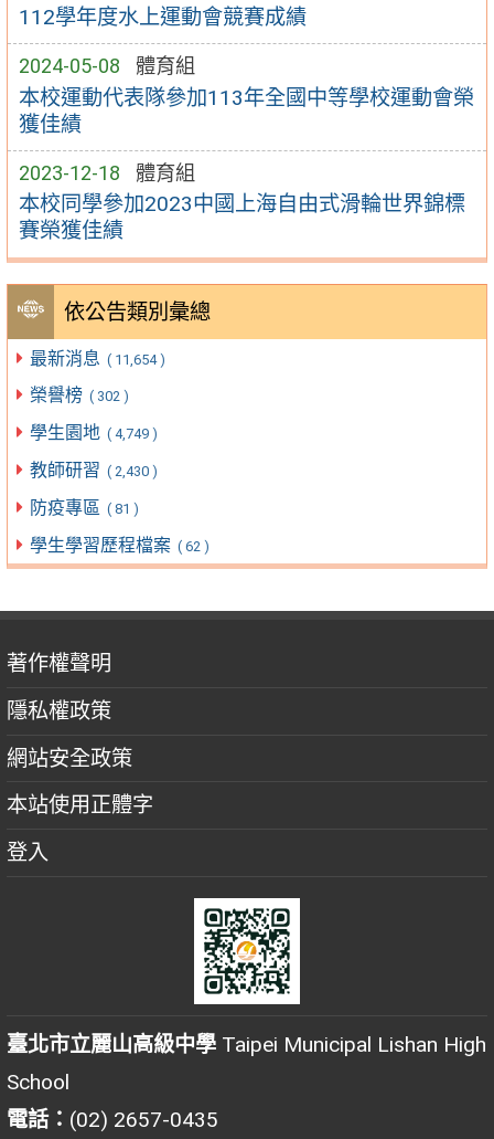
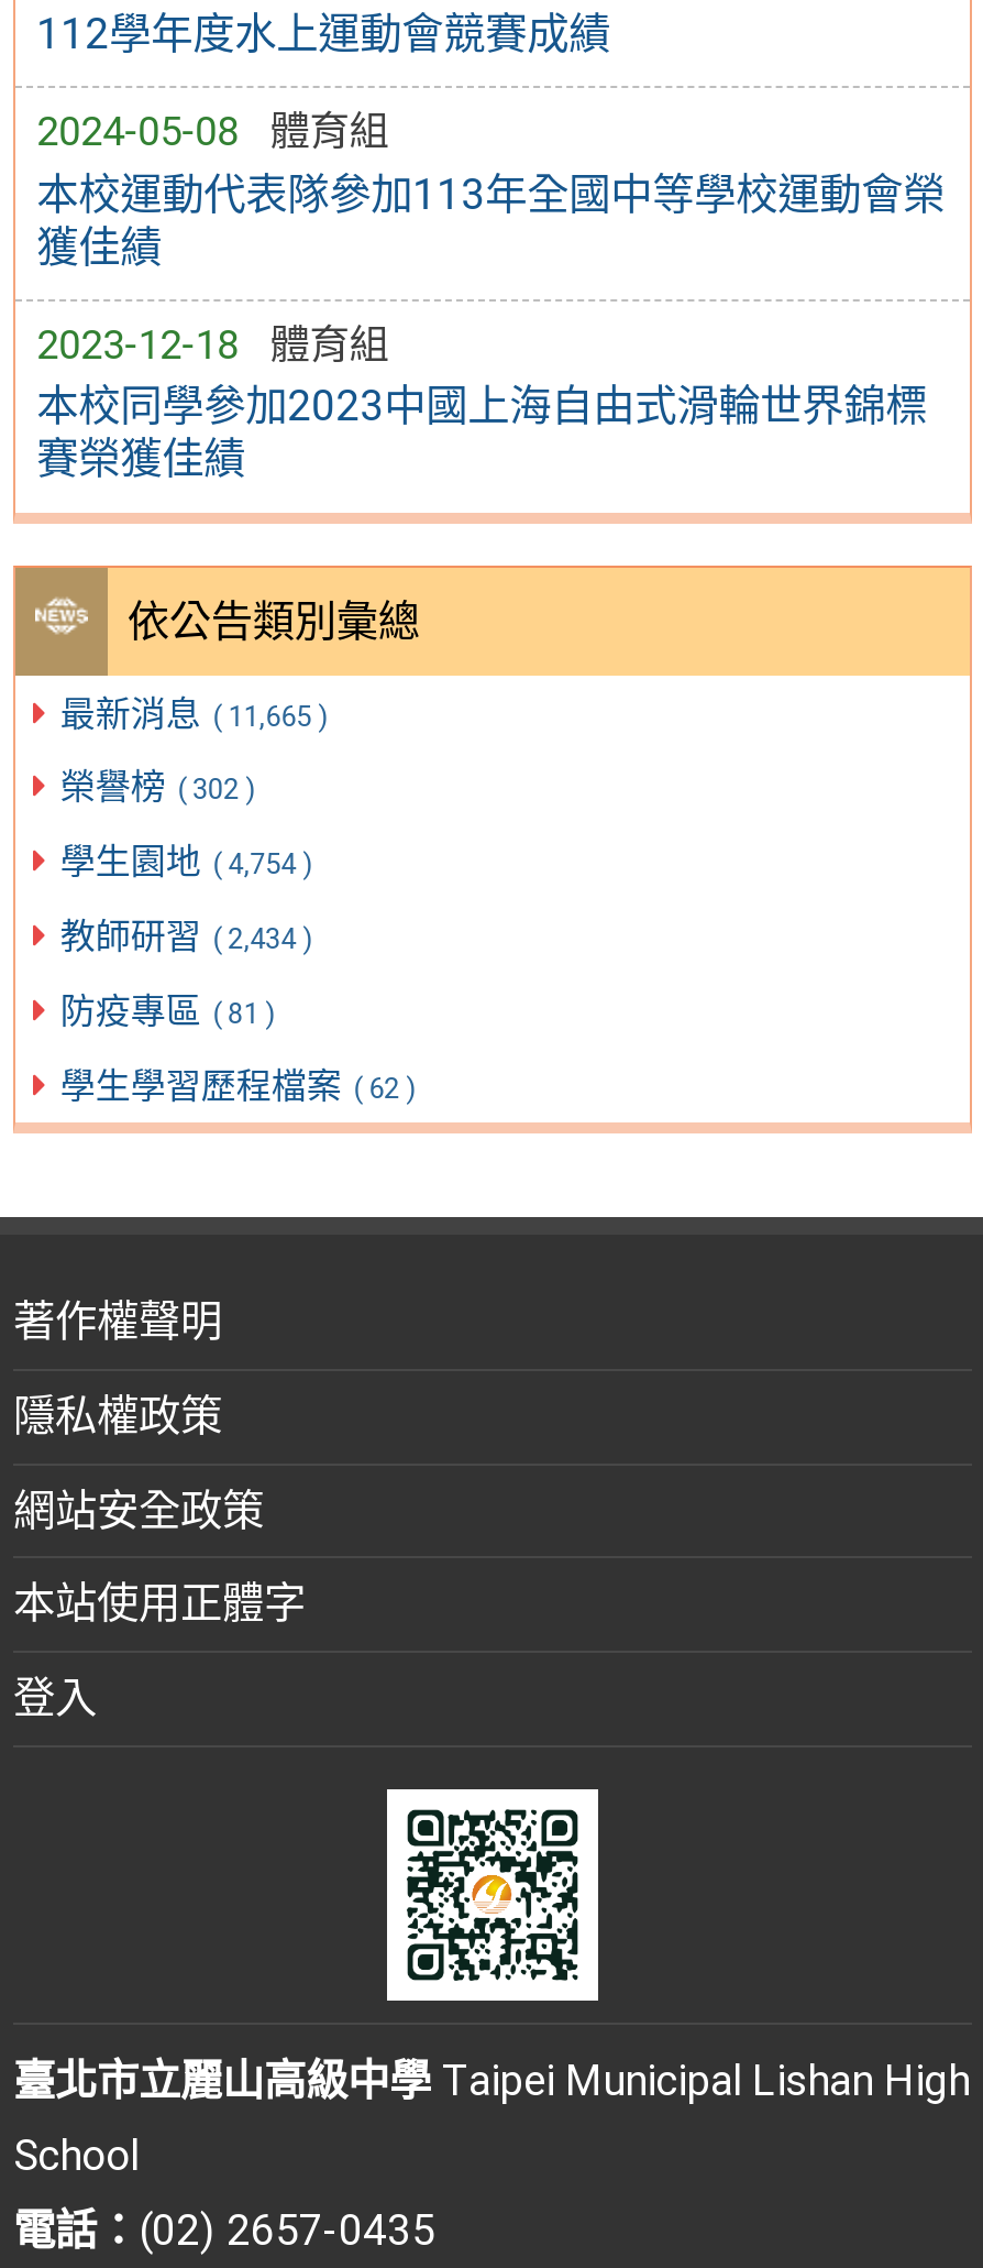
- 最新消息 ( 11,654 )
+ 最新消息 ( 11,665 )

- 學生園地 ( 4,749 )
+ 學生園地 ( 4,754 )

- 教師研習 ( 2,430 )
+ 教師研習 ( 2,434 )
